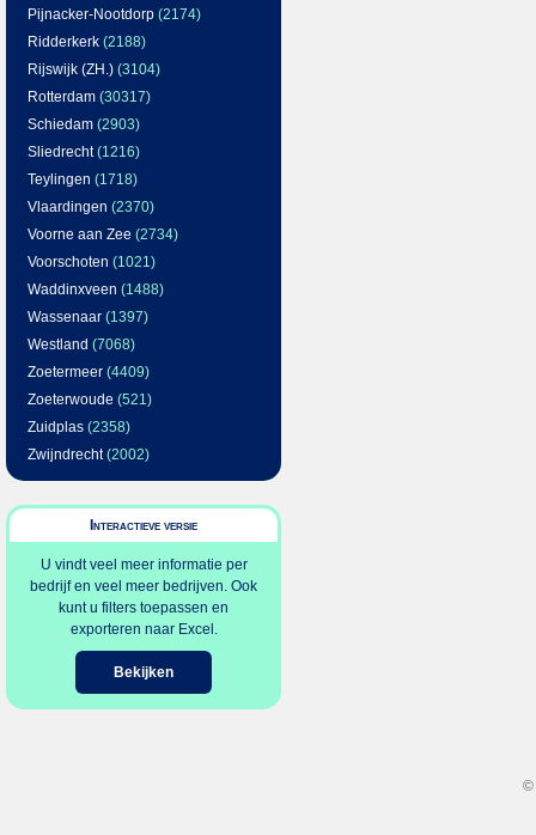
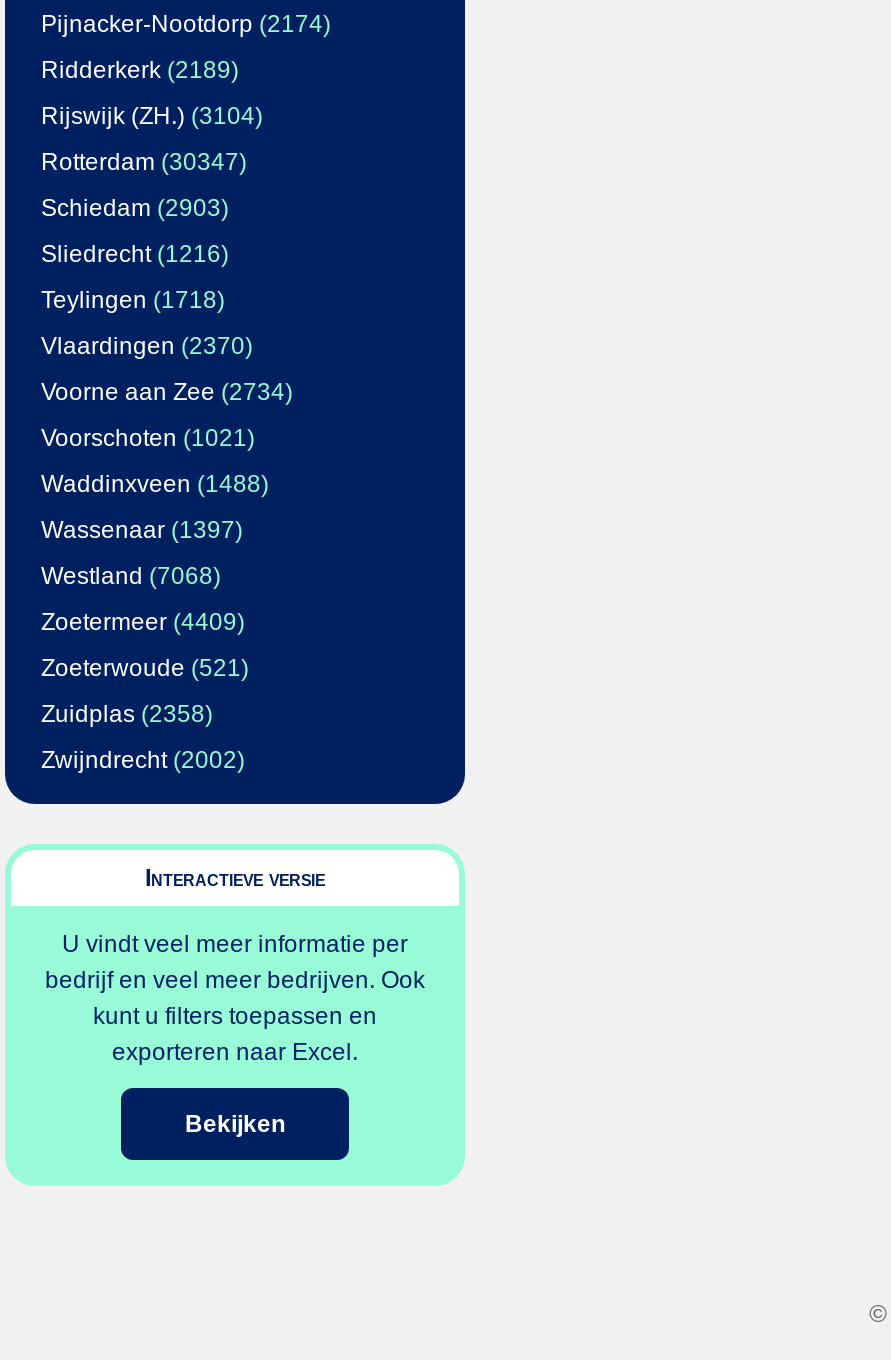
- Ridderkerk (2188)
+ Ridderkerk (2189)

- Rotterdam (30317)
+ Rotterdam (30347)
